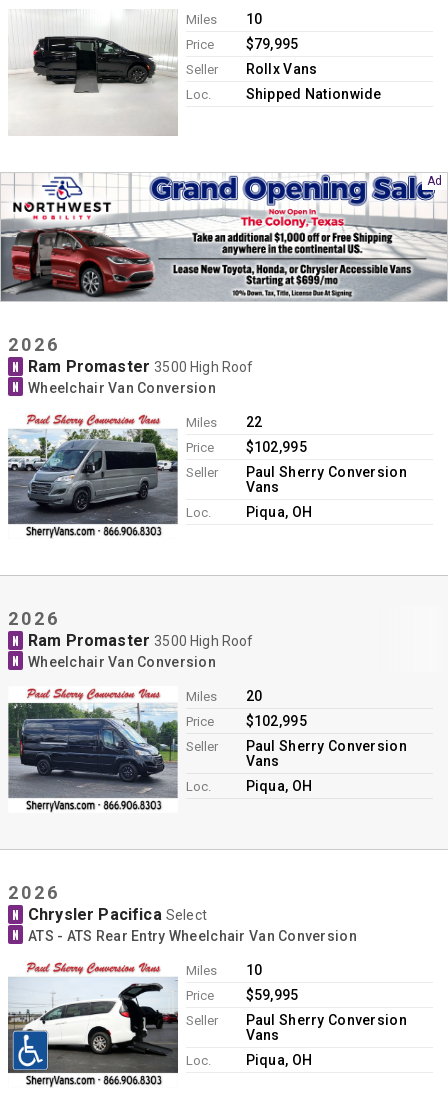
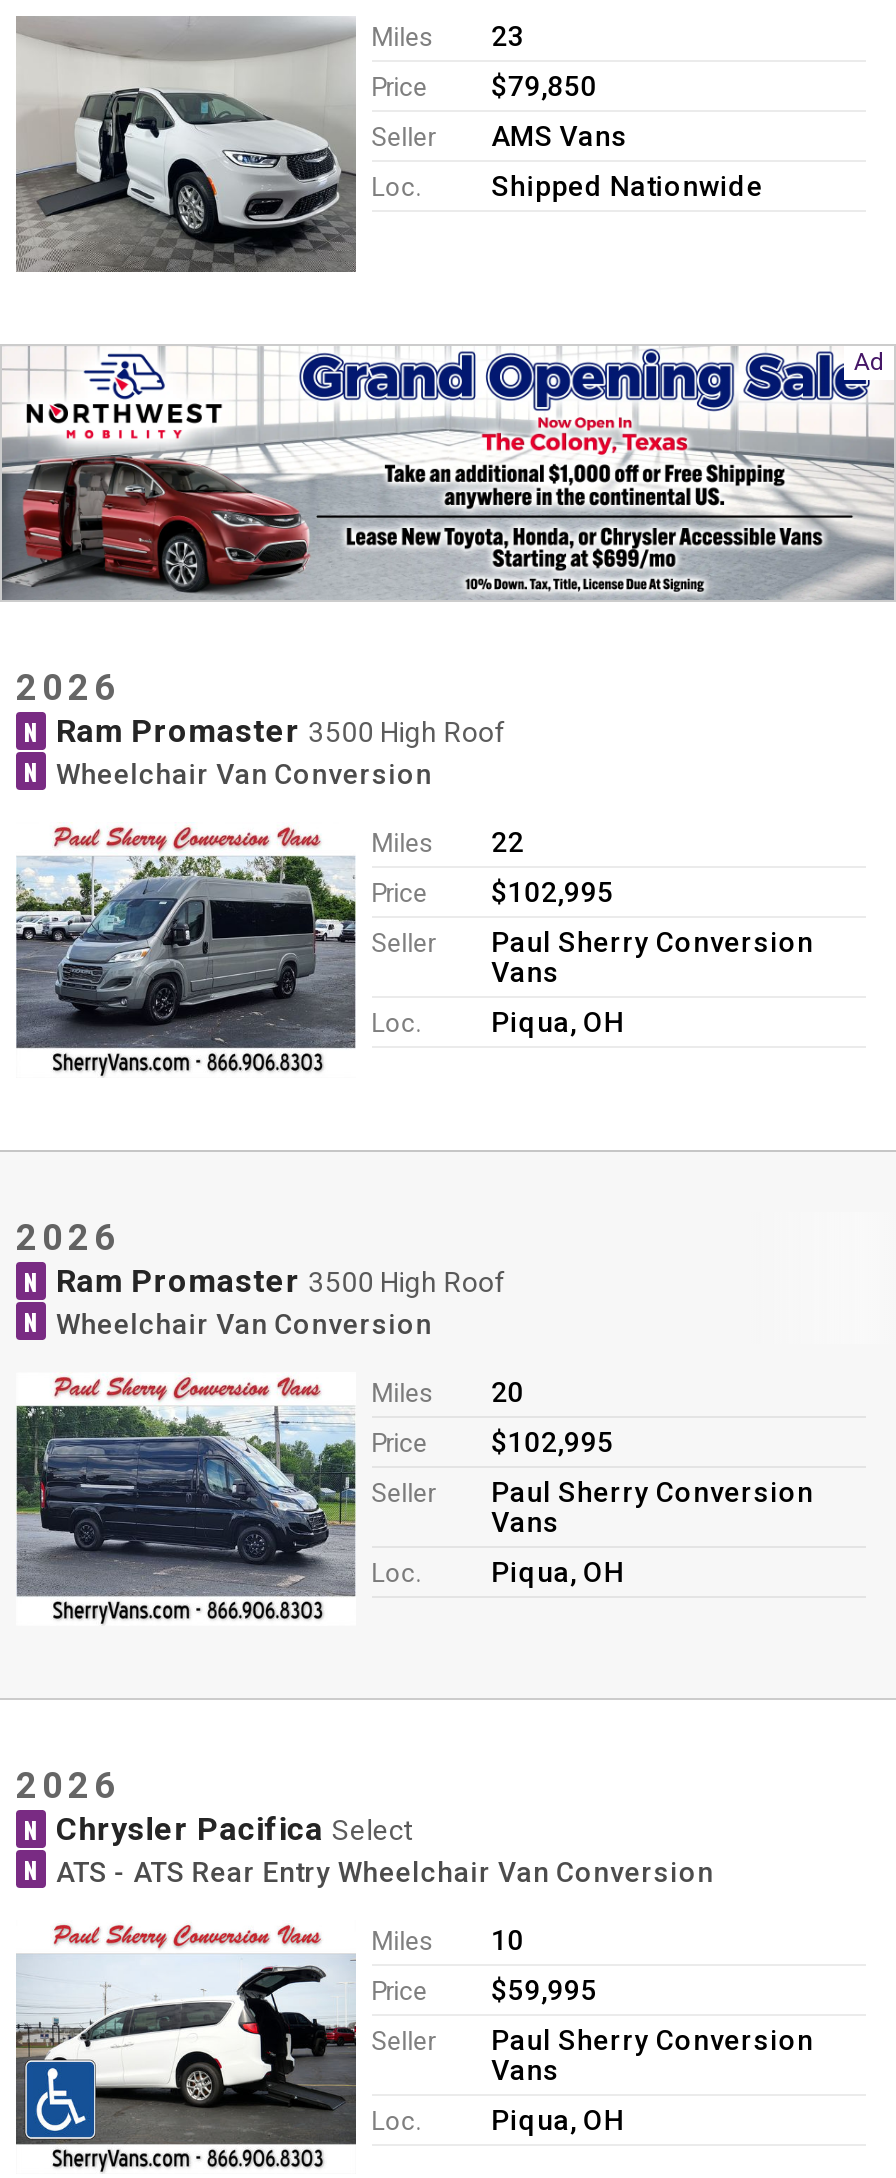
- [image]
- Miles 10
+ [image]
+ Miles 23

- $79,995
+ $79,850

- Rollx Vans
+ AMS Vans
